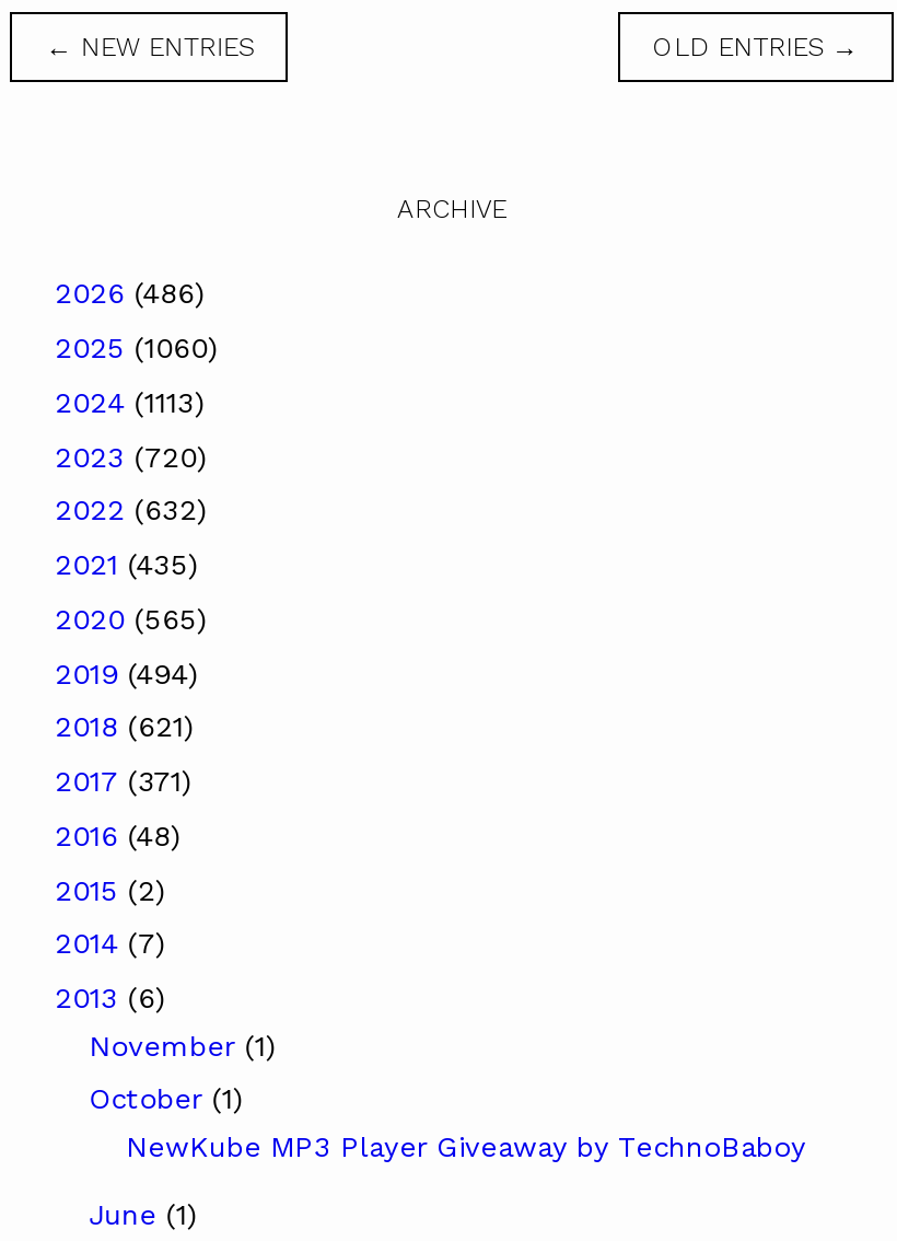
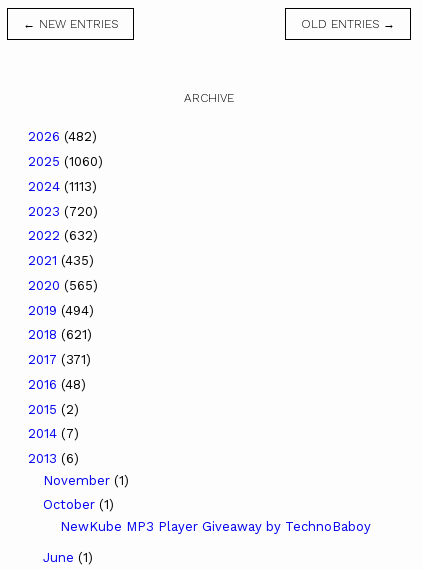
- 2026 (486)
+ 2026 (482)
